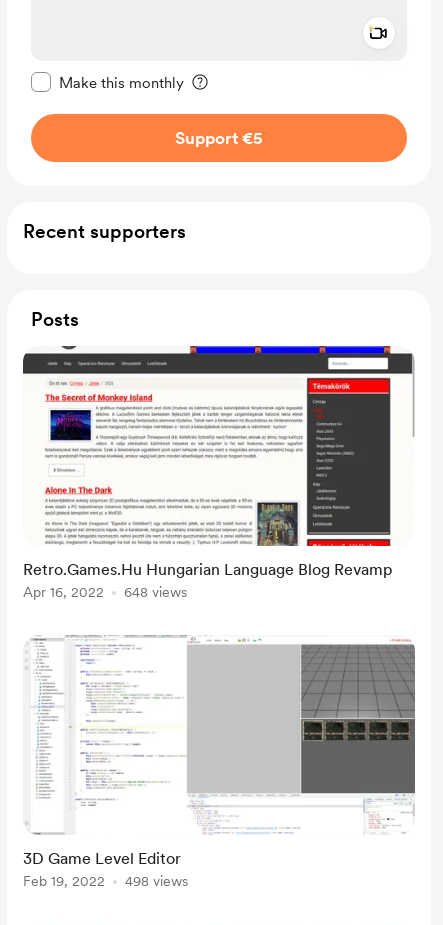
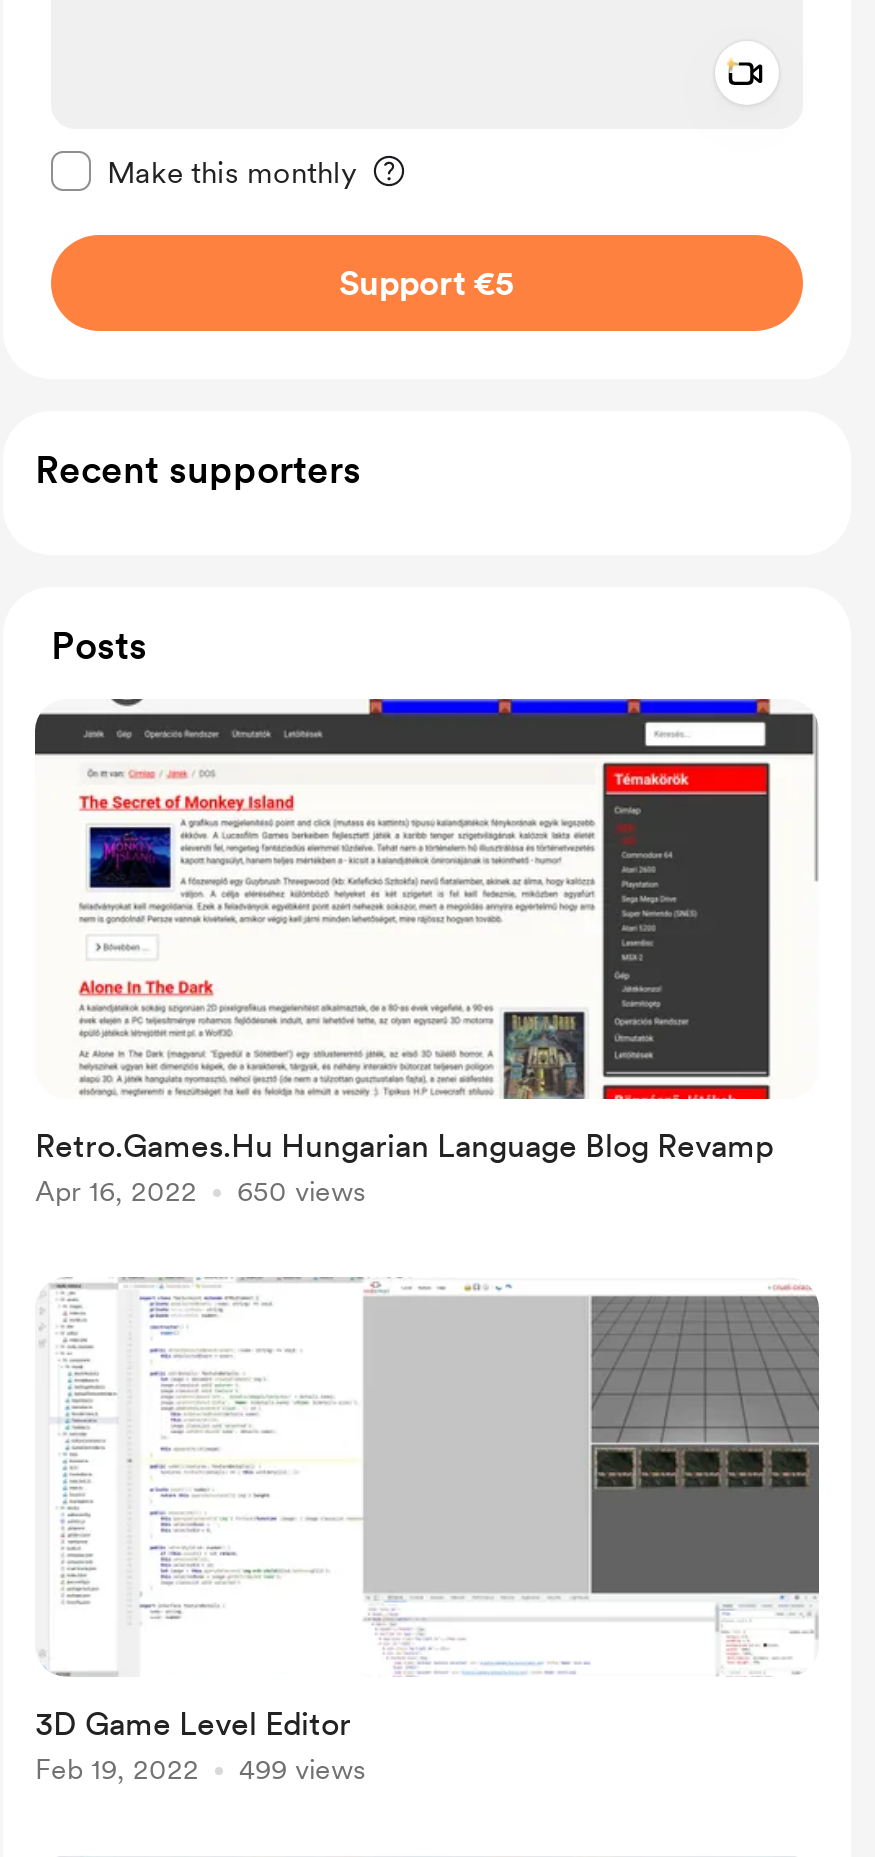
- Apr 16, 2022 648 views
+ Apr 16, 2022 650 views

- Feb 19, 2022 498 views
+ Feb 19, 2022 499 views
